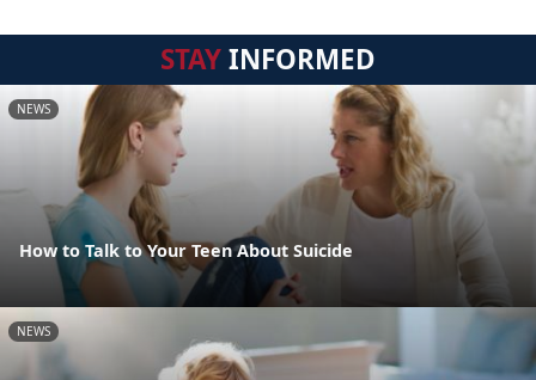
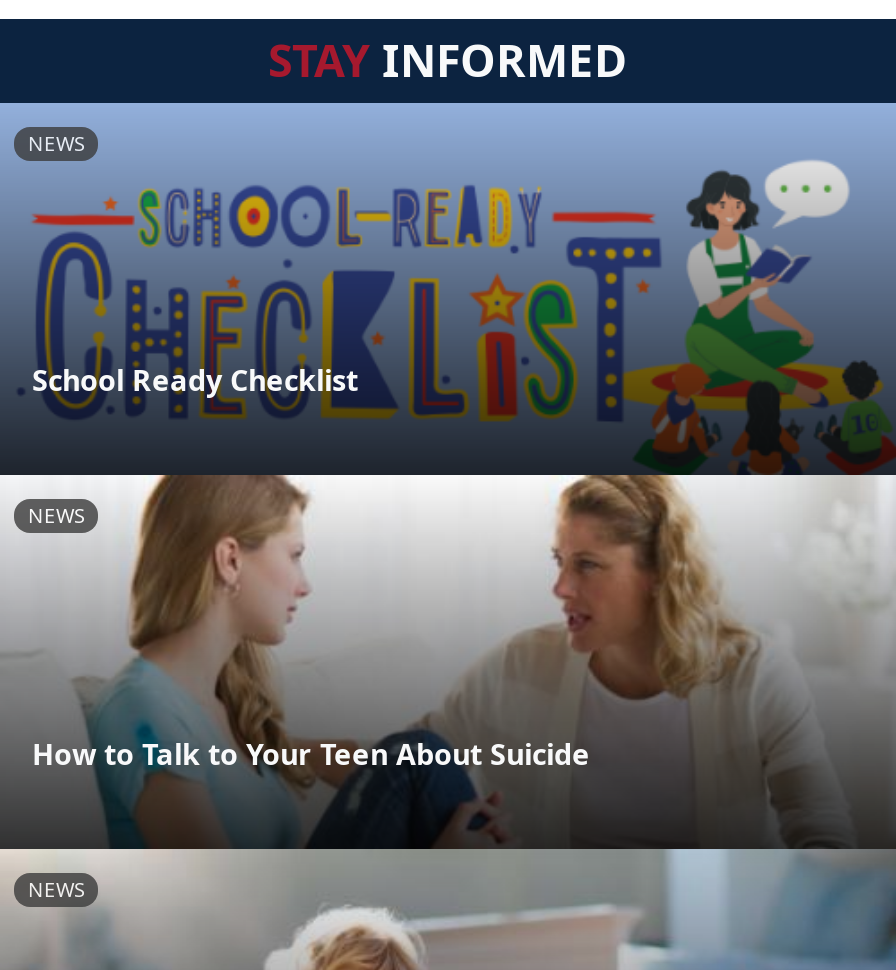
+ [image]
+ NEWS

+ School Ready Checklist
